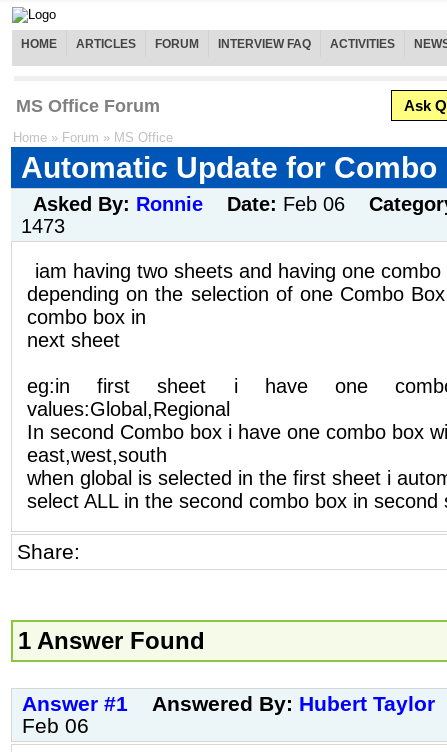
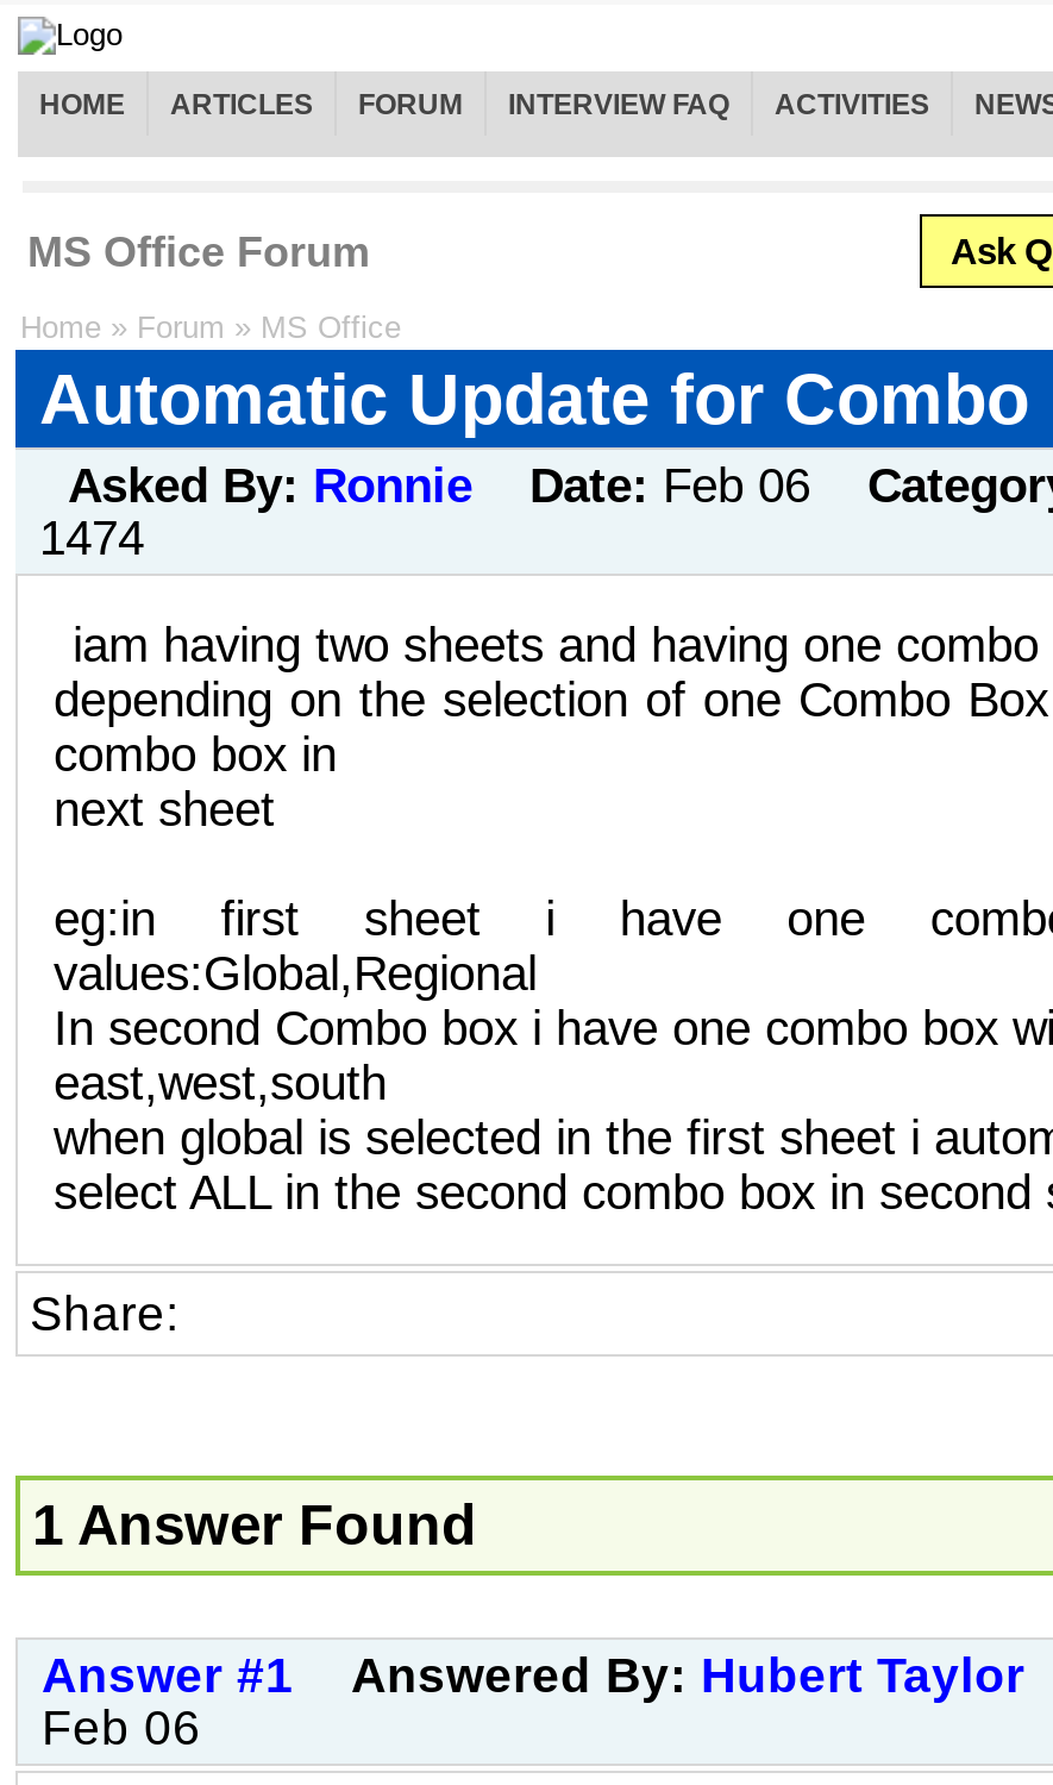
- 1473
+ 1474
